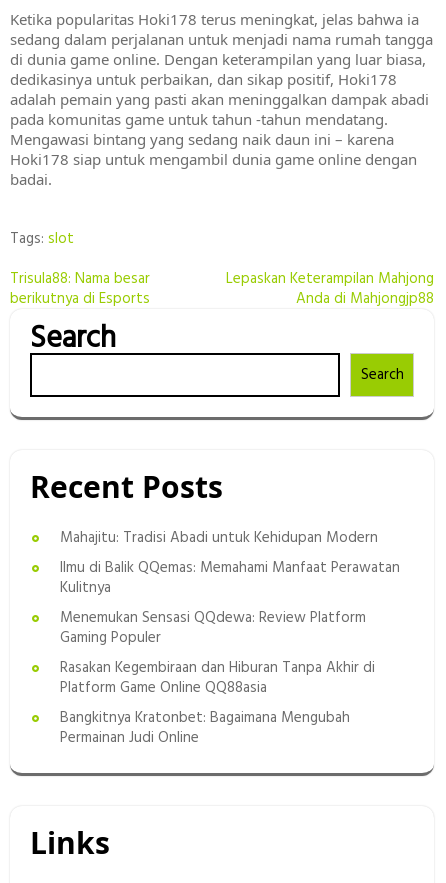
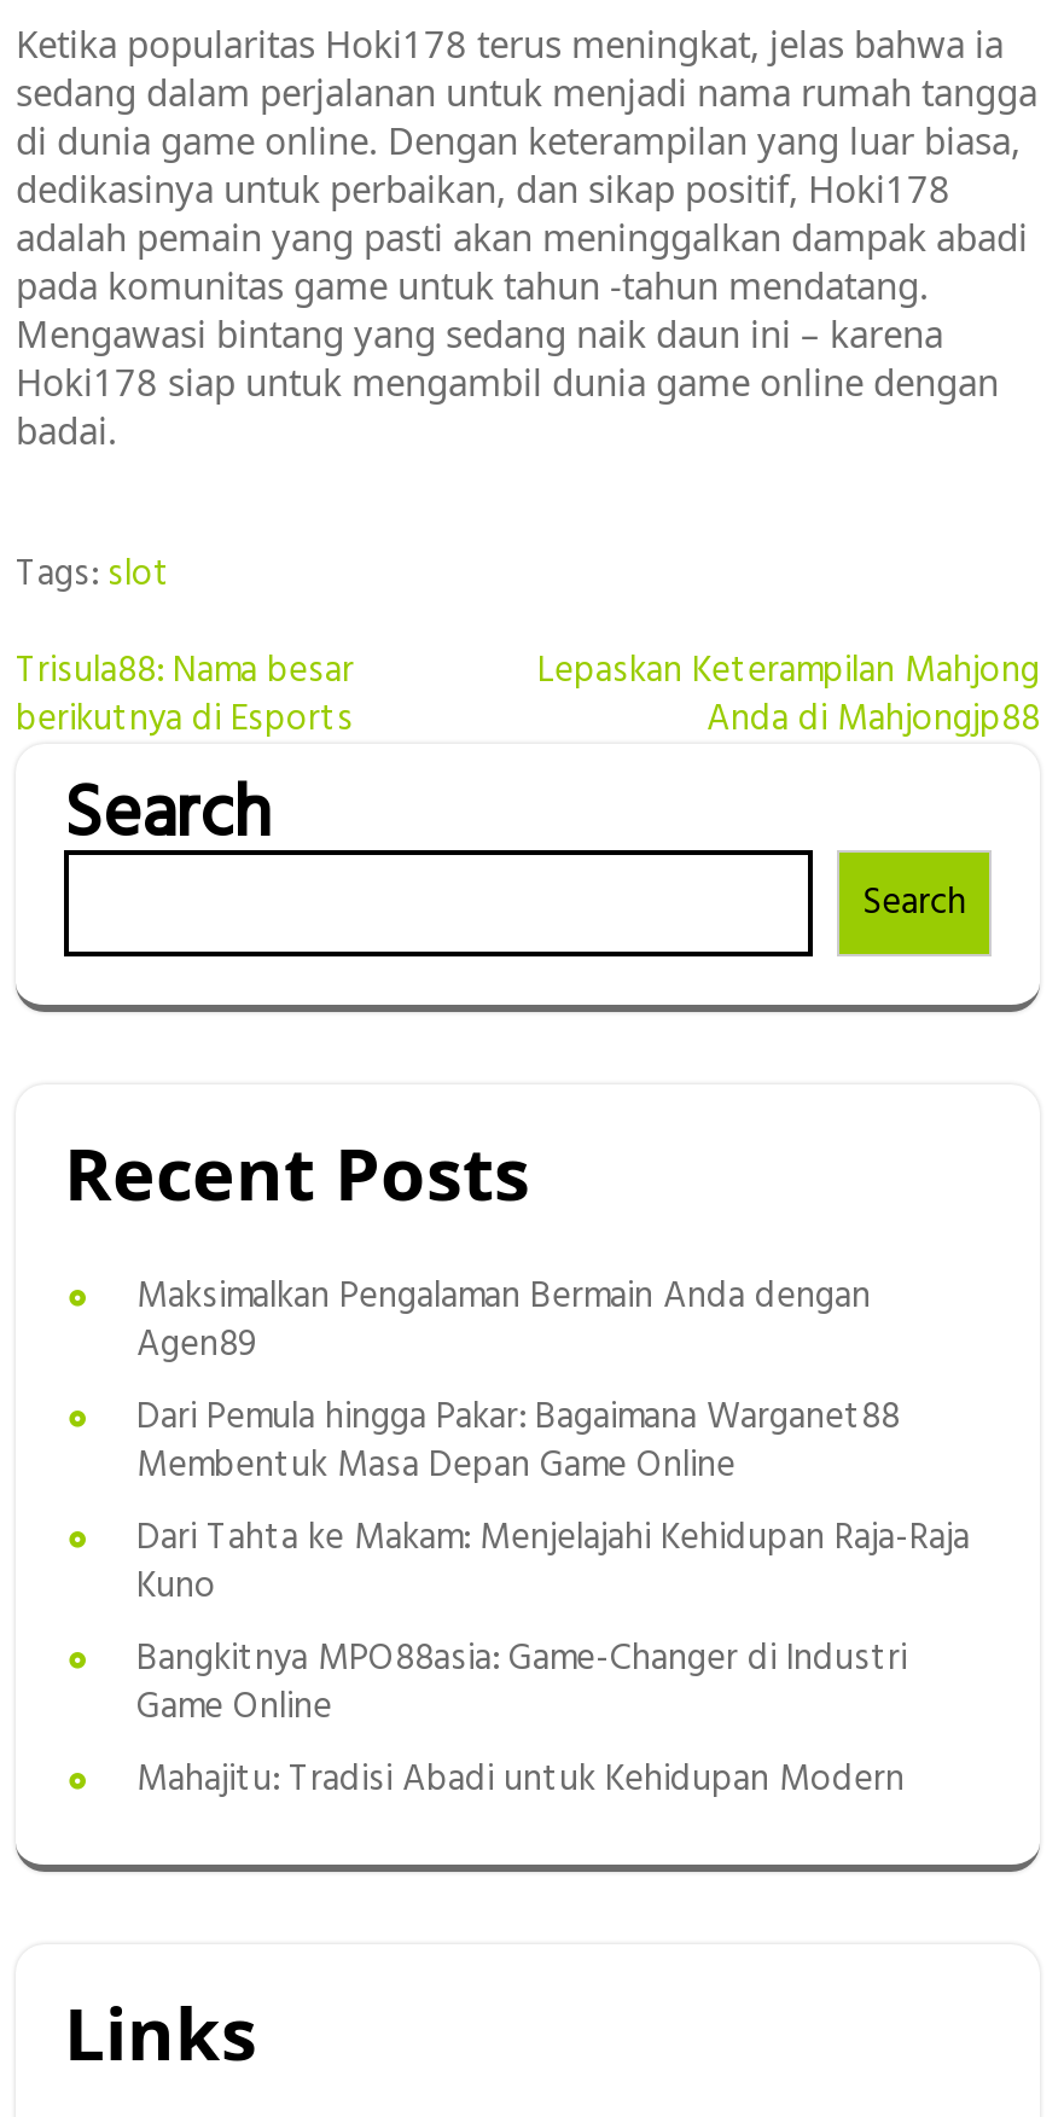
+ Maksimalkan Pengalaman Bermain Anda dengan
+ Agen89
+ Dari Pemula hingga Pakar: Bagaimana Warganet88
+ Membentuk Masa Depan Game Online
+ Dari Tahta ke Makam: Menjelajahi Kehidupan Raja-Raja
+ Kuno
+ Bangkitnya MPO88asia: Game-Changer di Industri
+ Game Online

moved down: Mahajitu: Tradisi Abadi untuk Kehidupan Modern

- Ilmu di Balik QQemas: Memahami Manfaat Perawatan
- Kulitnya
- Menemukan Sensasi QQdewa: Review Platform
- Gaming Populer
- Rasakan Kegembiraan dan Hiburan Tanpa Akhir di
- Platform Game Online QQ88asia
- Bangkitnya Kratonbet: Bagaimana Mengubah
- Permainan Judi Online
